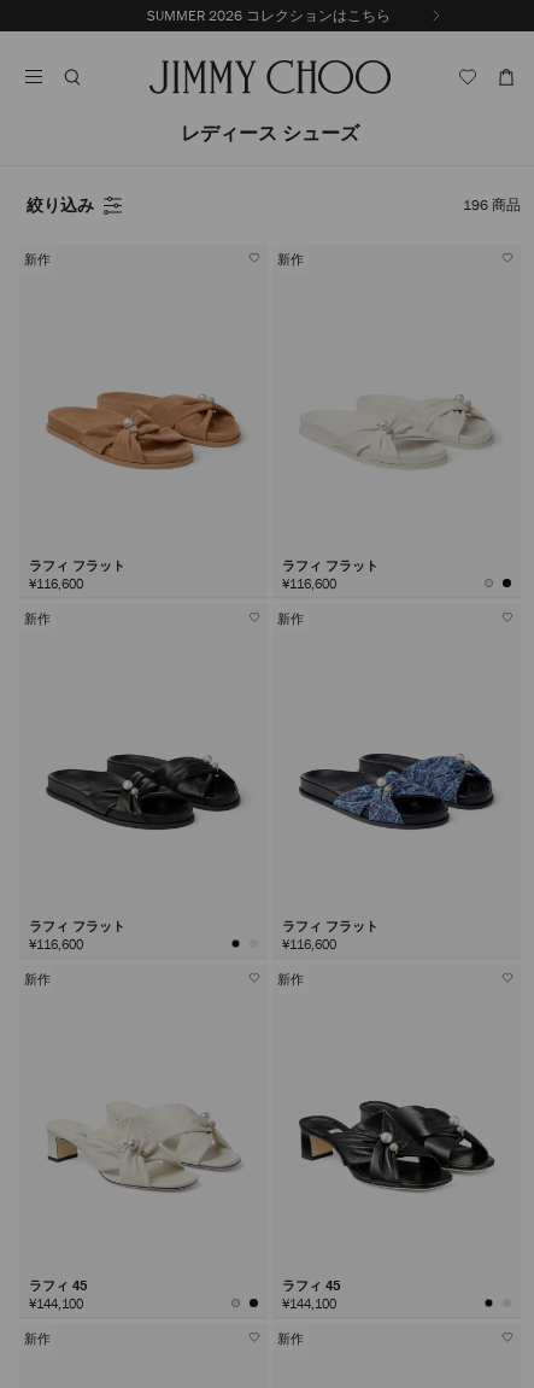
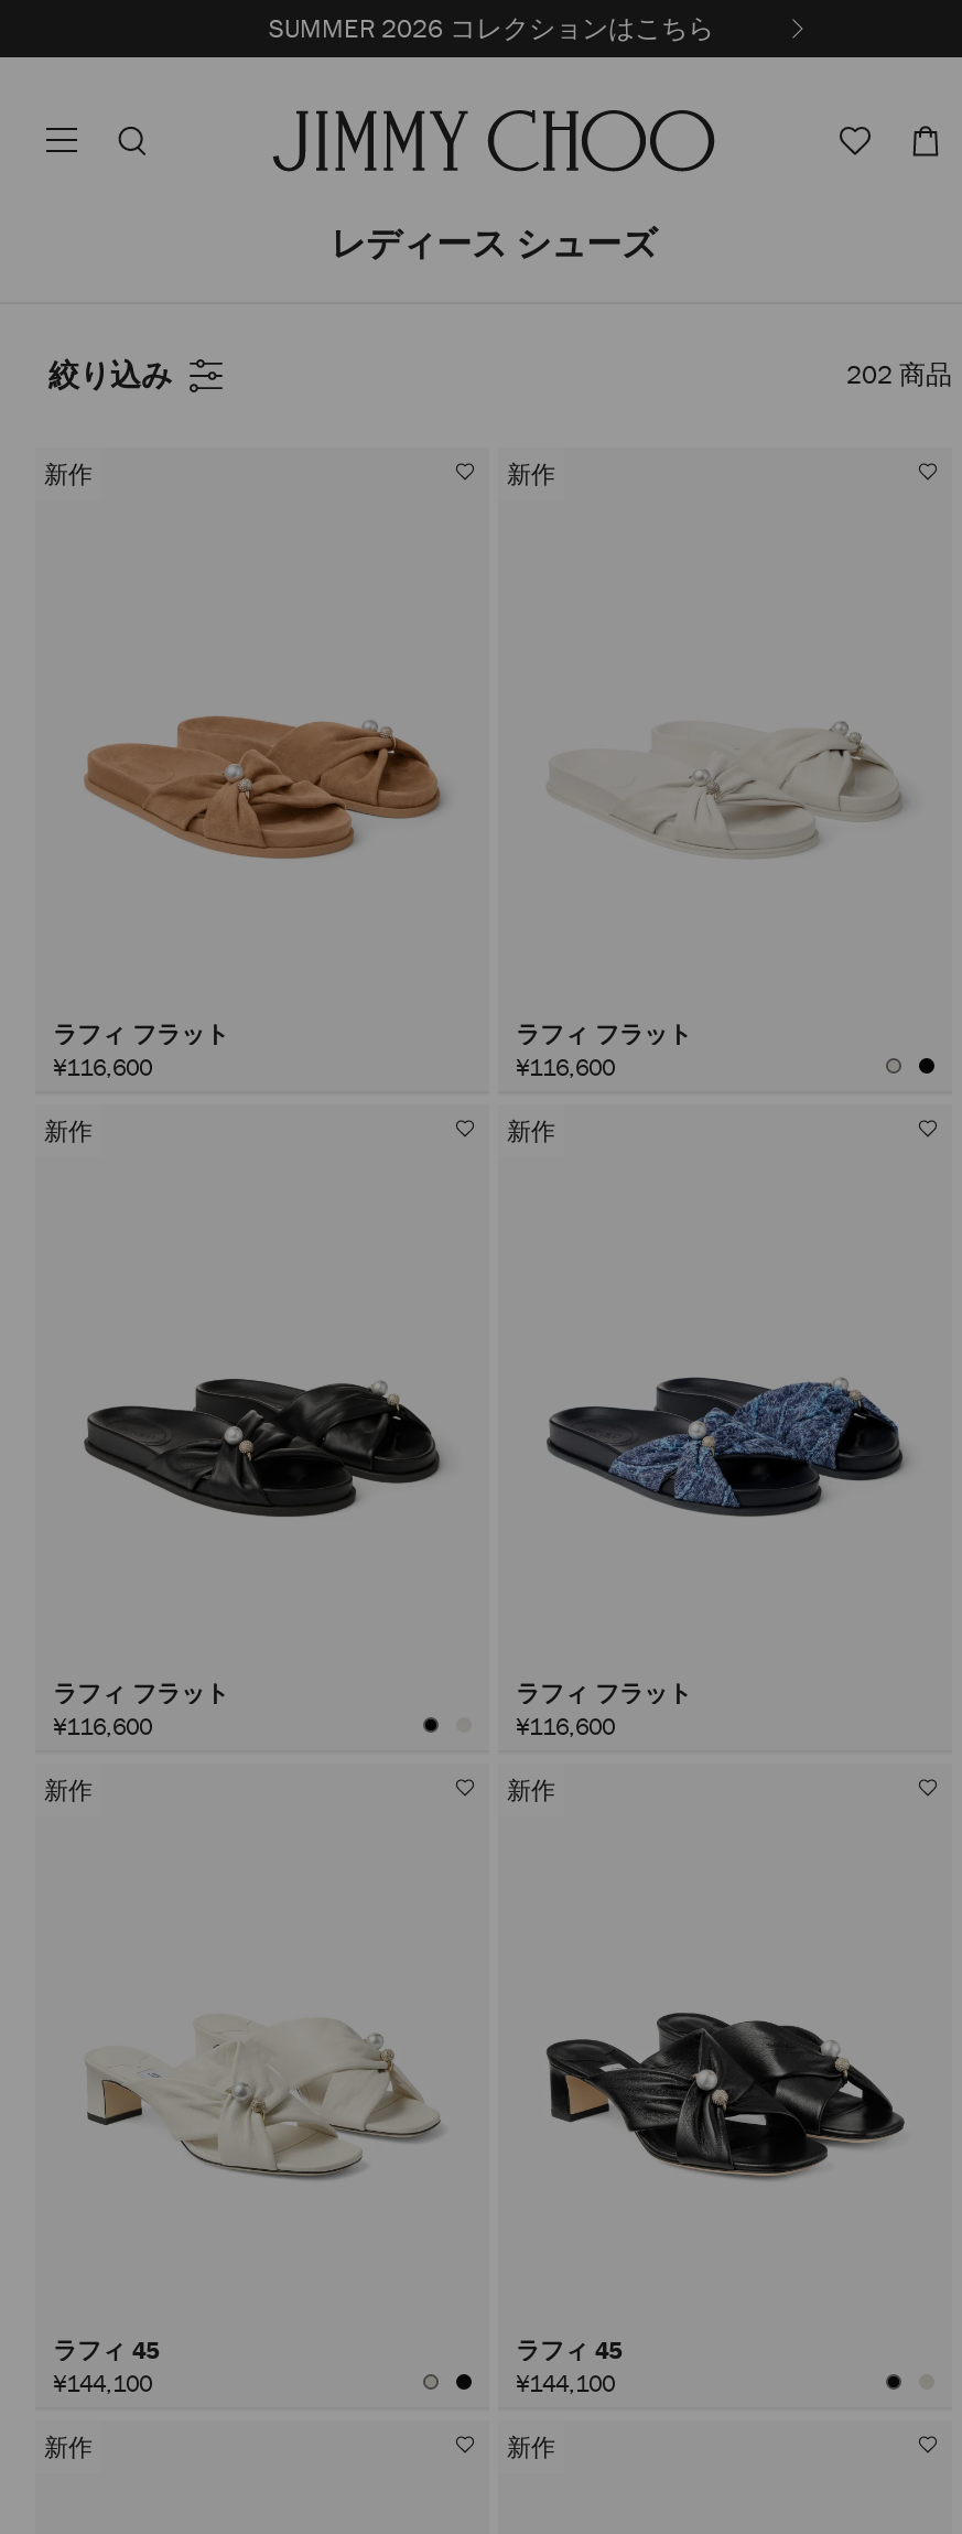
- 196商品
+ 202商品
